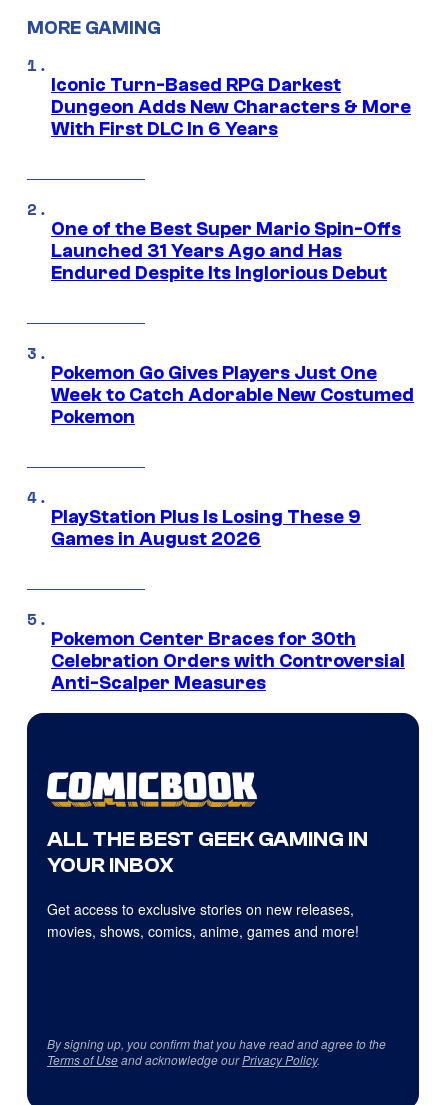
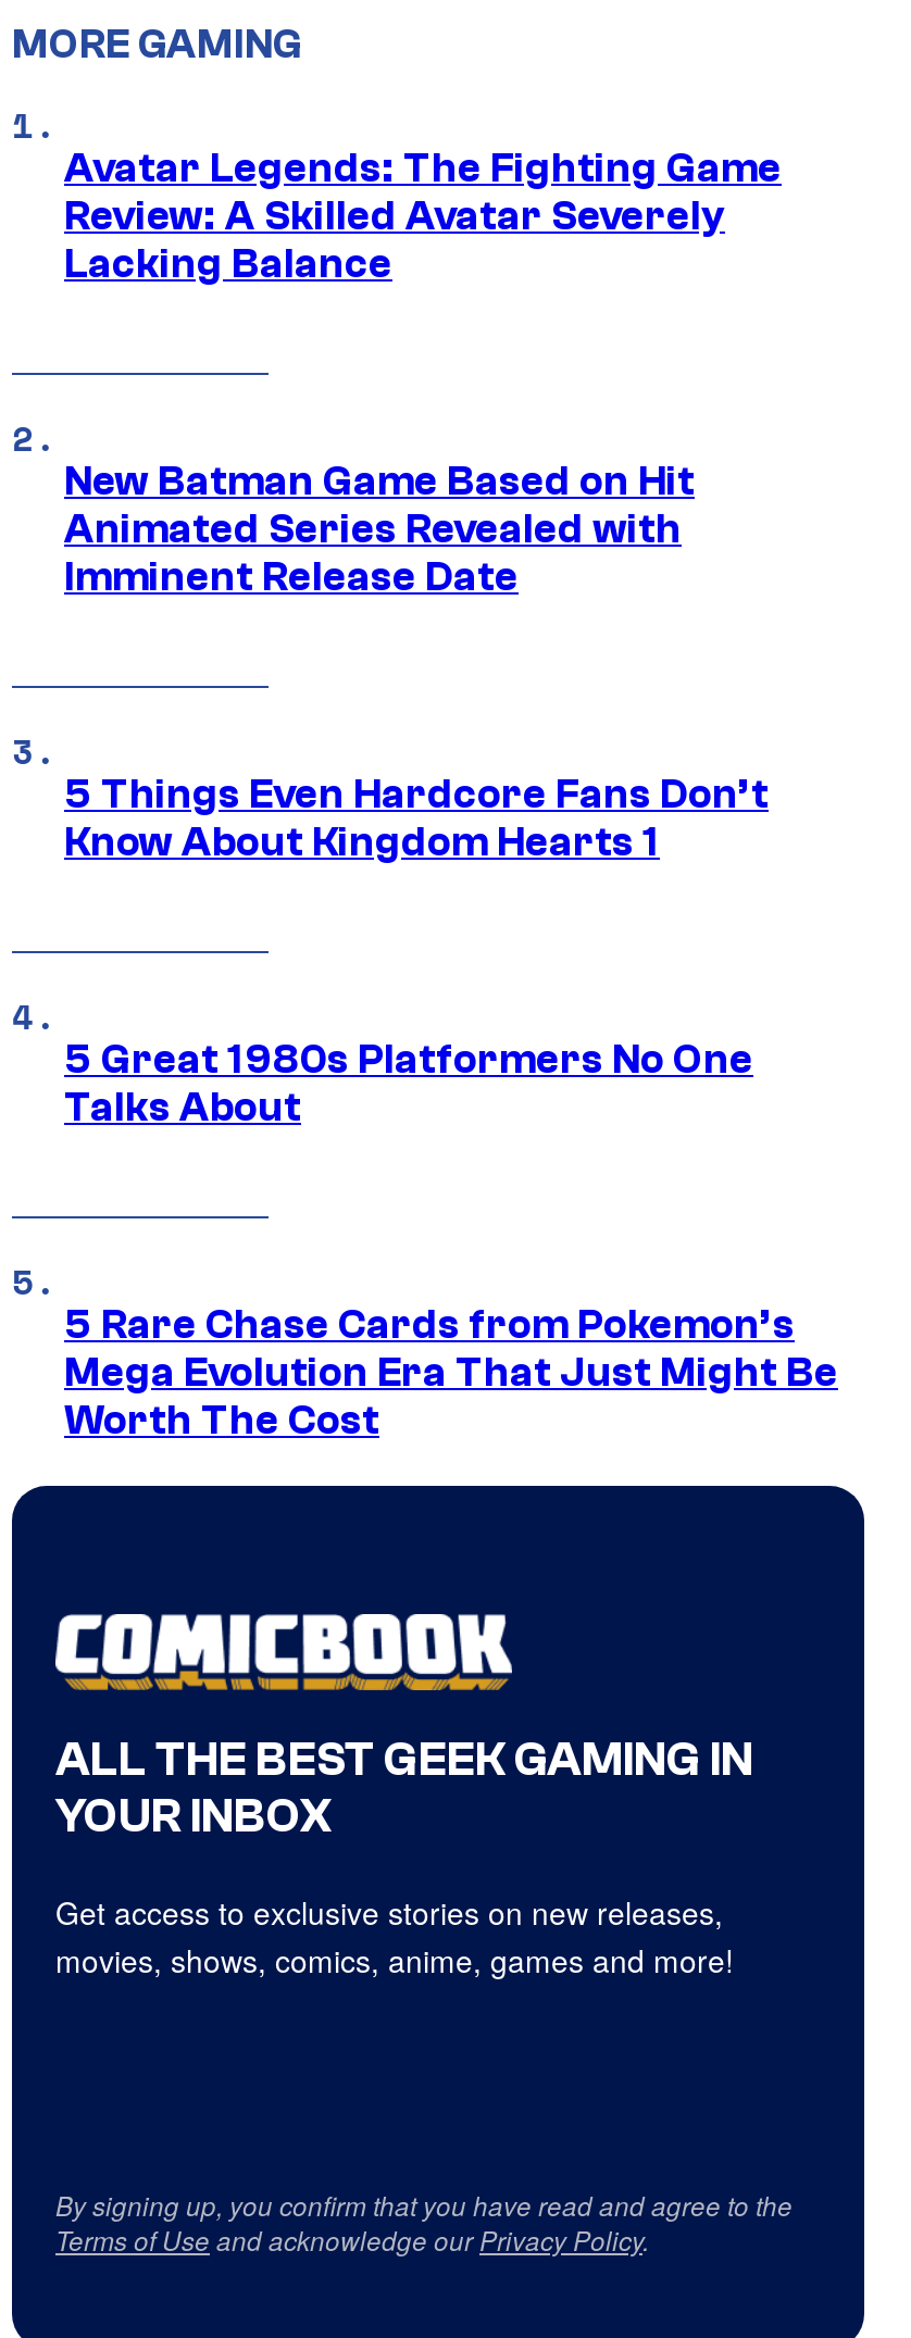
- Iconic Turn-Based RPG Darkest
- Dungeon Adds New Characters & More
- With First DLC In 6 Years
+ Avatar Legends: The Fighting Game
+ Review: A Skilled Avatar Severely
+ Lacking Balance

- One of the Best Super Mario Spin-Offs
- Launched 31 Years Ago and Has
- Endured Despite Its Inglorious Debut
+ New Batman Game Based on Hit
+ Animated Series Revealed with
+ Imminent Release Date

- Pokemon Go Gives Players Just One
- Week to Catch Adorable New Costumed
- Pokemon
+ 5 Things Even Hardcore Fans Don’t
+ Know About Kingdom Hearts 1

- PlayStation Plus Is Losing These 9
- Games in August 2026
+ 5 Great 1980s Platformers No One
+ Talks About

- Pokemon Center Braces for 30th
- Celebration Orders with Controversial
- Anti-Scalper Measures
+ 5 Rare Chase Cards from Pokemon’s
+ Mega Evolution Era That Just Might Be
+ Worth The Cost
